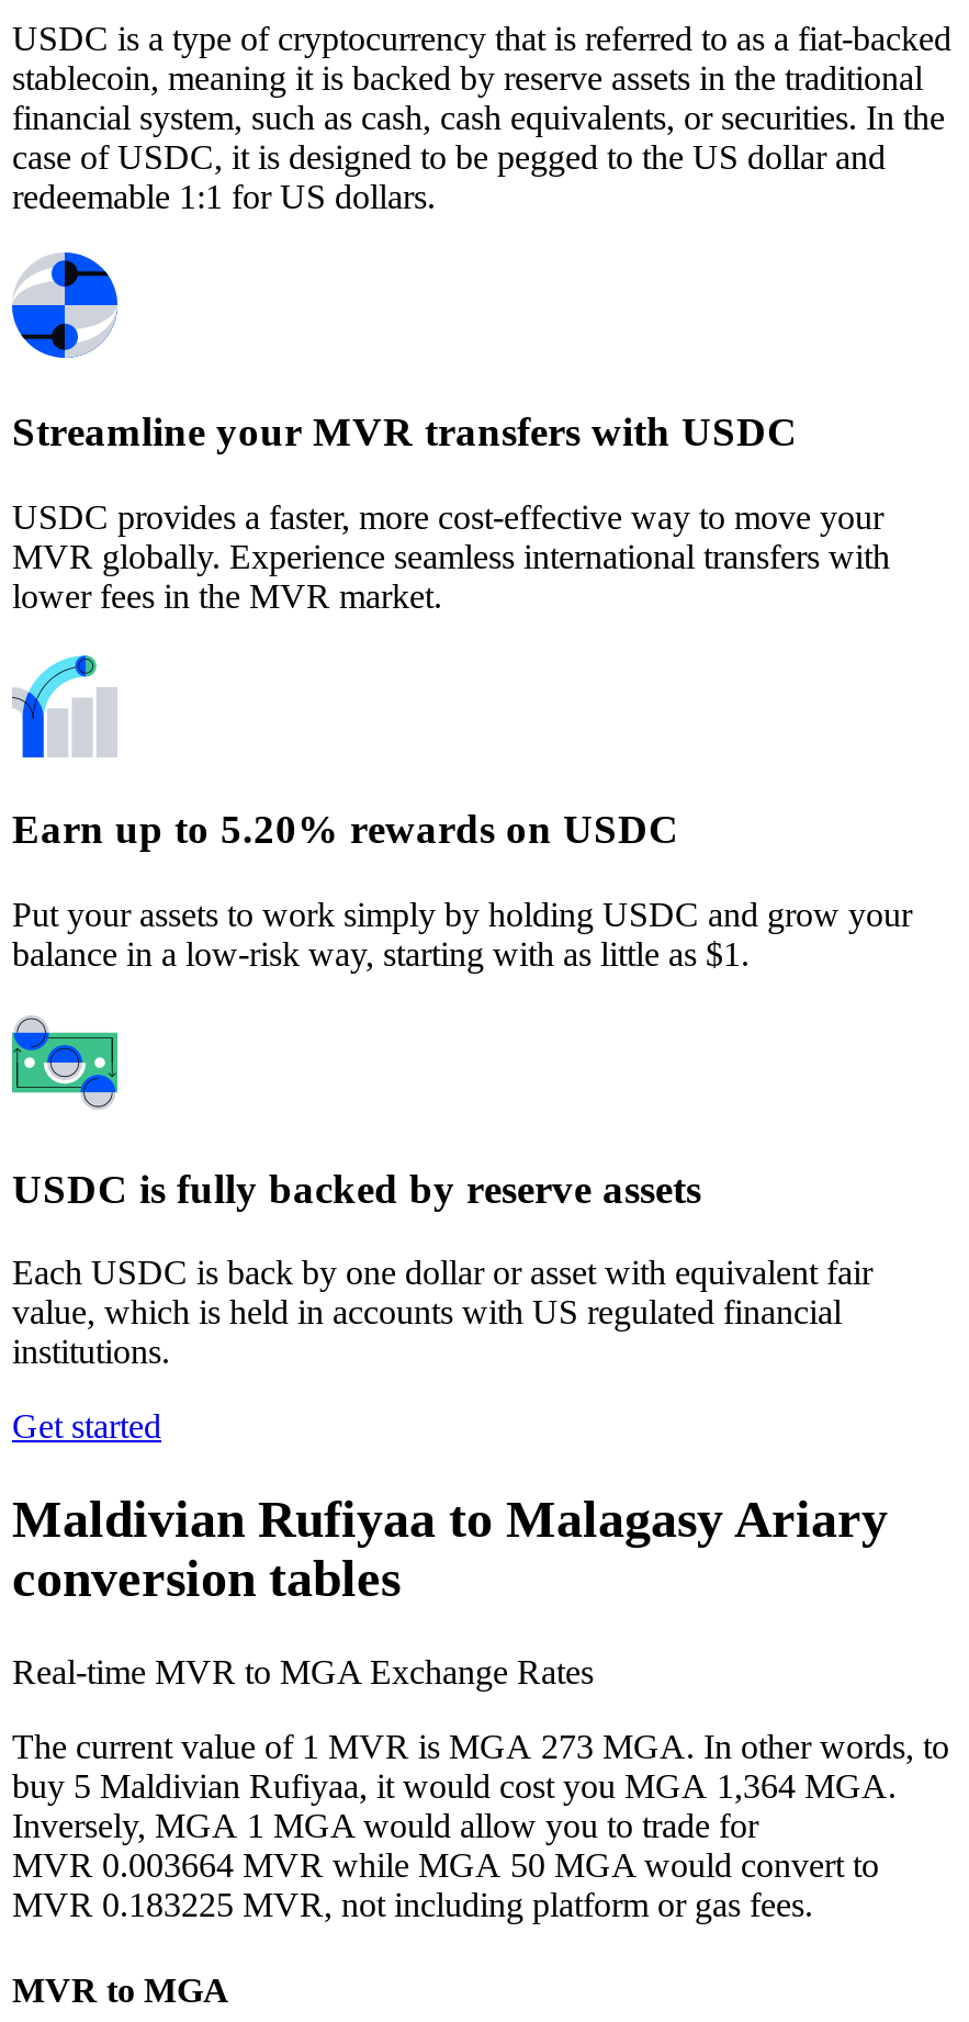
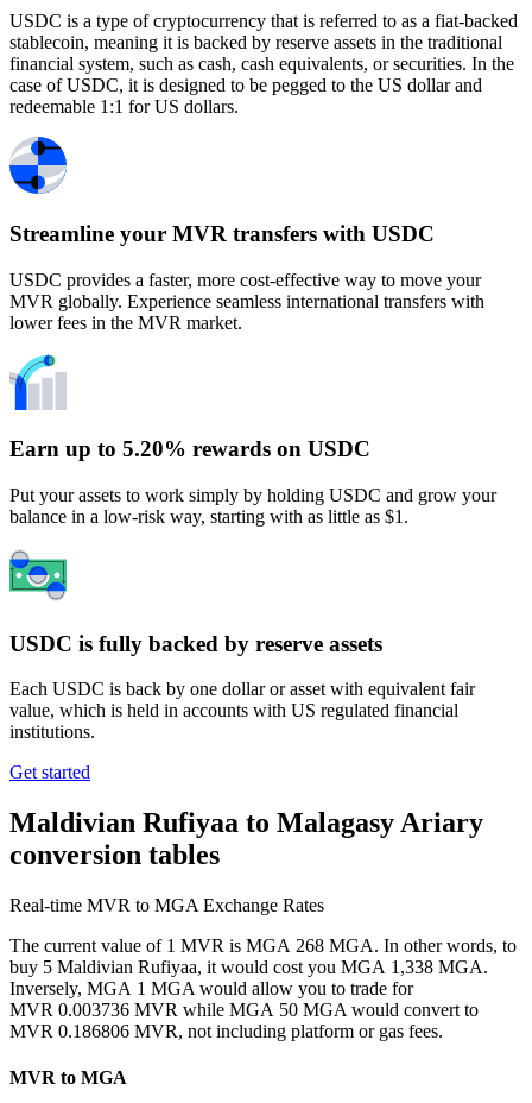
- The current value of 1 MVR is MGA 273 MGA. In other words, to
+ The current value of 1 MVR is MGA 268 MGA. In other words, to

- buy 5 Maldivian Rufiyaa, it would cost you MGA 1,364 MGA.
+ buy 5 Maldivian Rufiyaa, it would cost you MGA 1,338 MGA.

- MVR 0.003664 MVR while MGA 50 MGA would convert to
+ MVR 0.003736 MVR while MGA 50 MGA would convert to

- MVR 0.183225 MVR, not including platform or gas fees.
+ MVR 0.186806 MVR, not including platform or gas fees.
